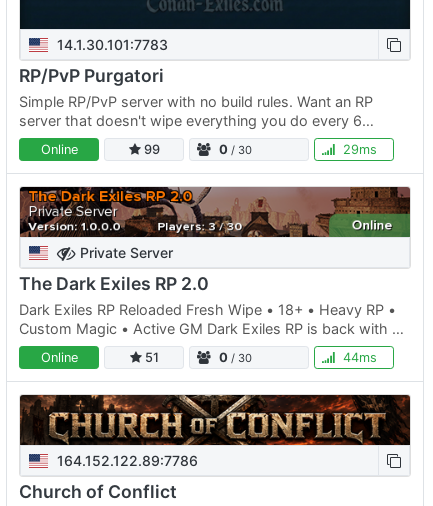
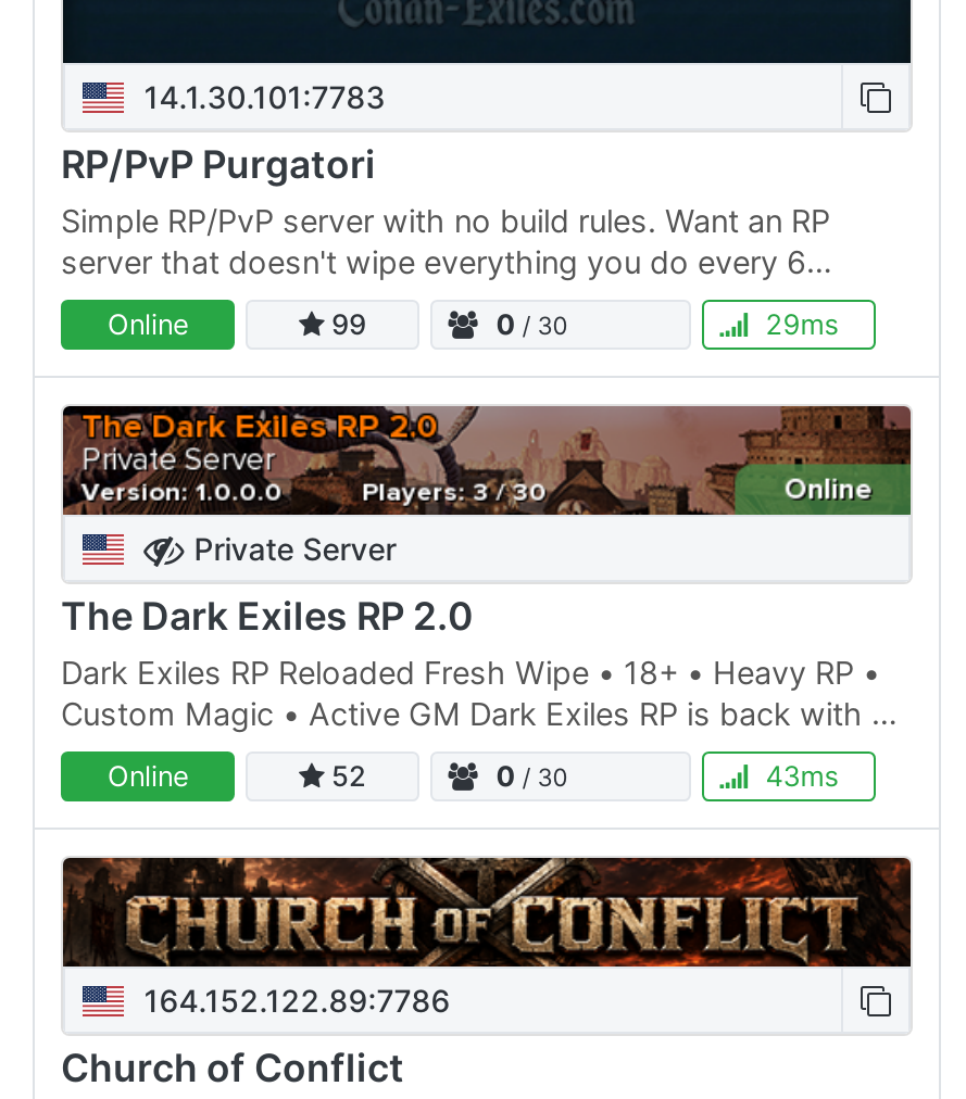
- 51
+ 52

- 44ms
+ 43ms
